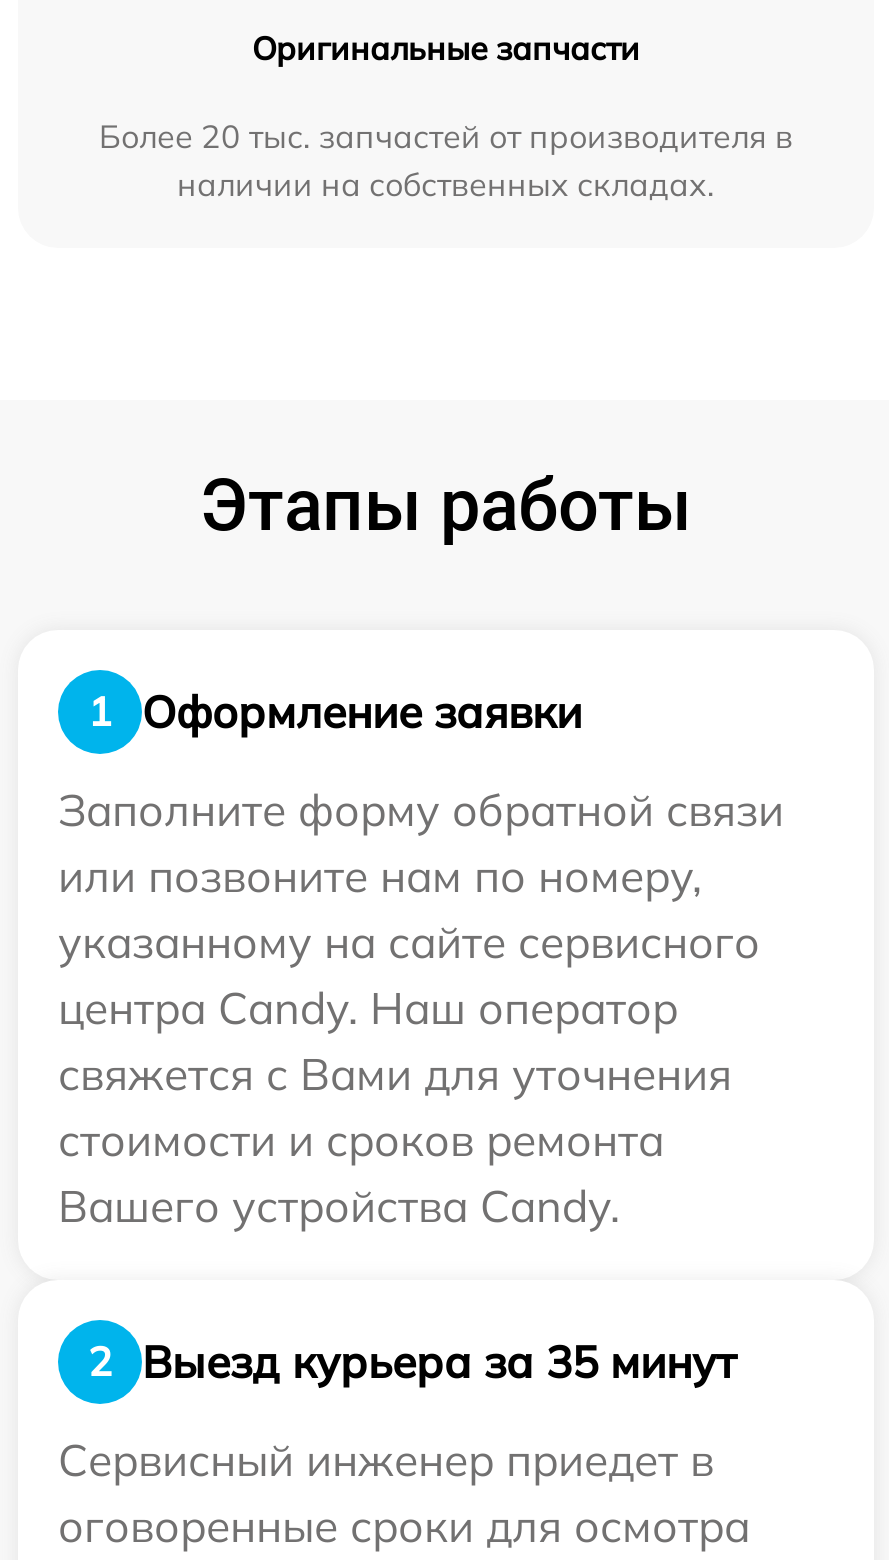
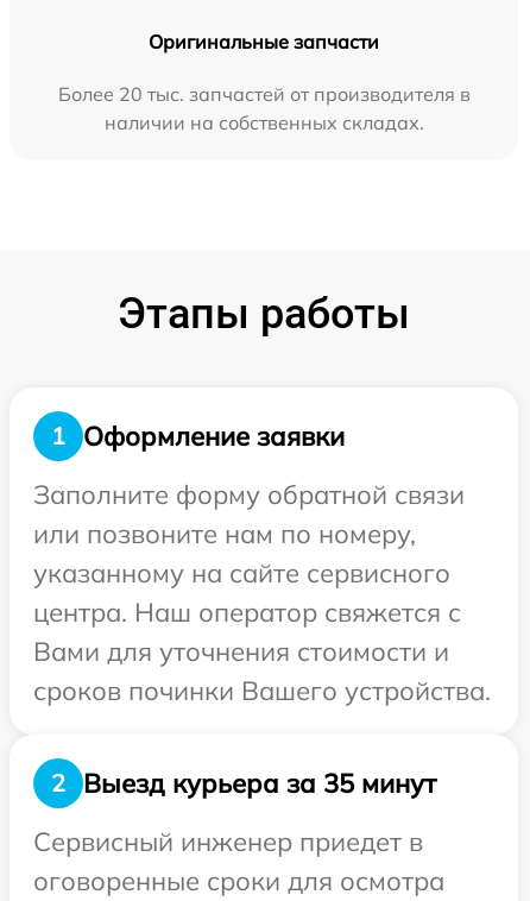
- центра Candy. Наш оператор
- свяжется с Вами для уточнения
- стоимости и сроков ремонта
- Вашего устройства Candy.
+ центра. Наш оператор свяжется с
+ Вами для уточнения стоимости и
+ сроков починки Вашего устройства.
